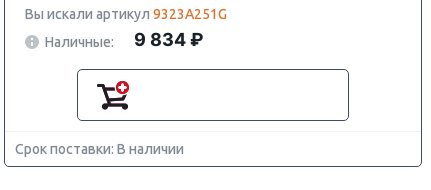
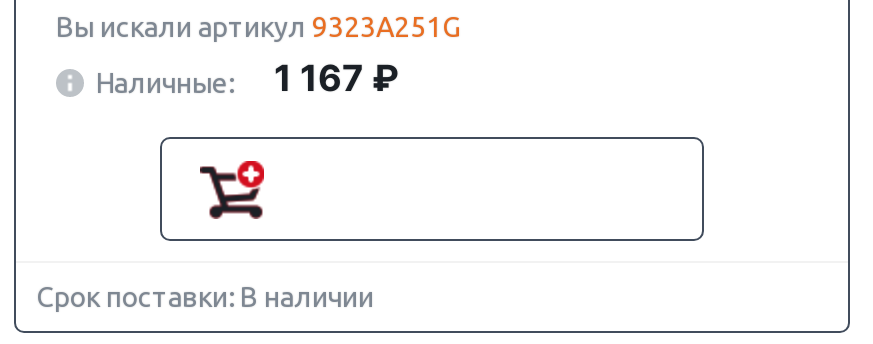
- Наличные: 9 834 ₽
+ Наличные: 1 167 ₽
